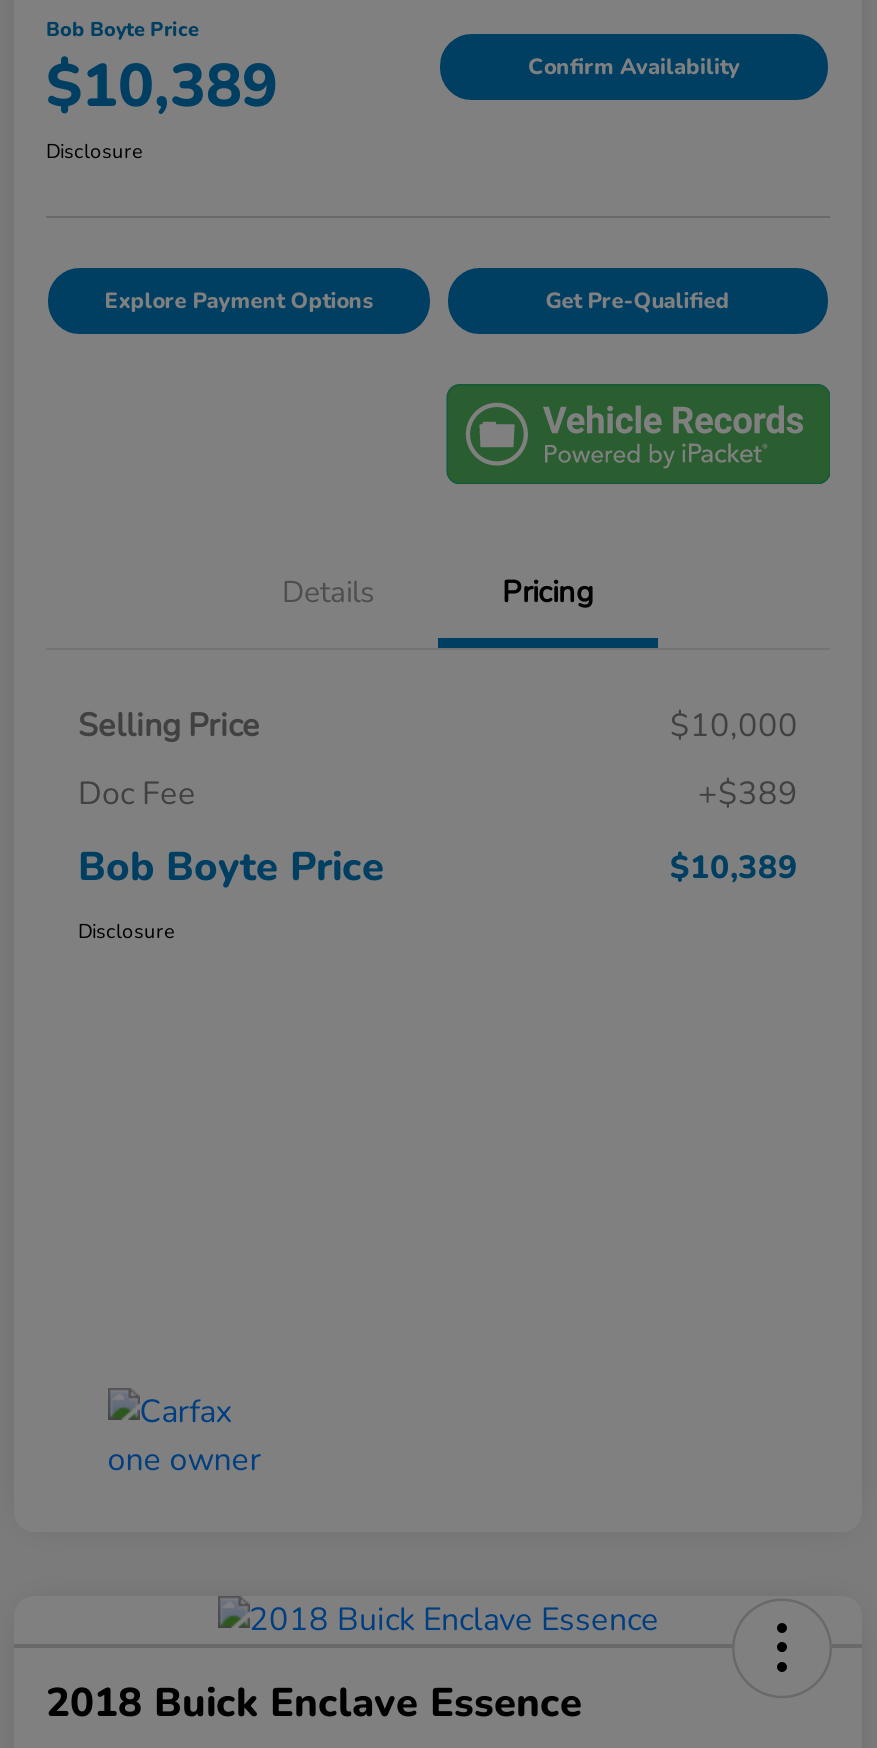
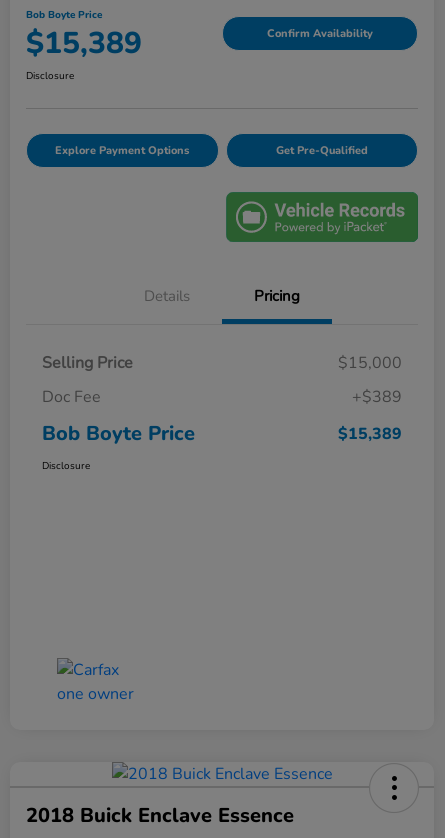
- $10,389
+ $15,389

- $10,000
+ $15,000

- $10,389
+ $15,389
